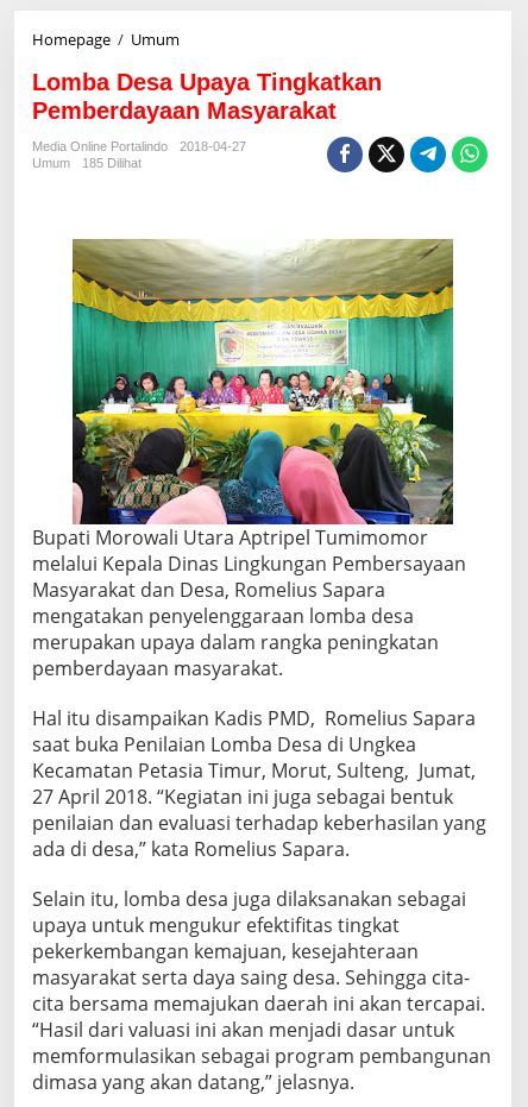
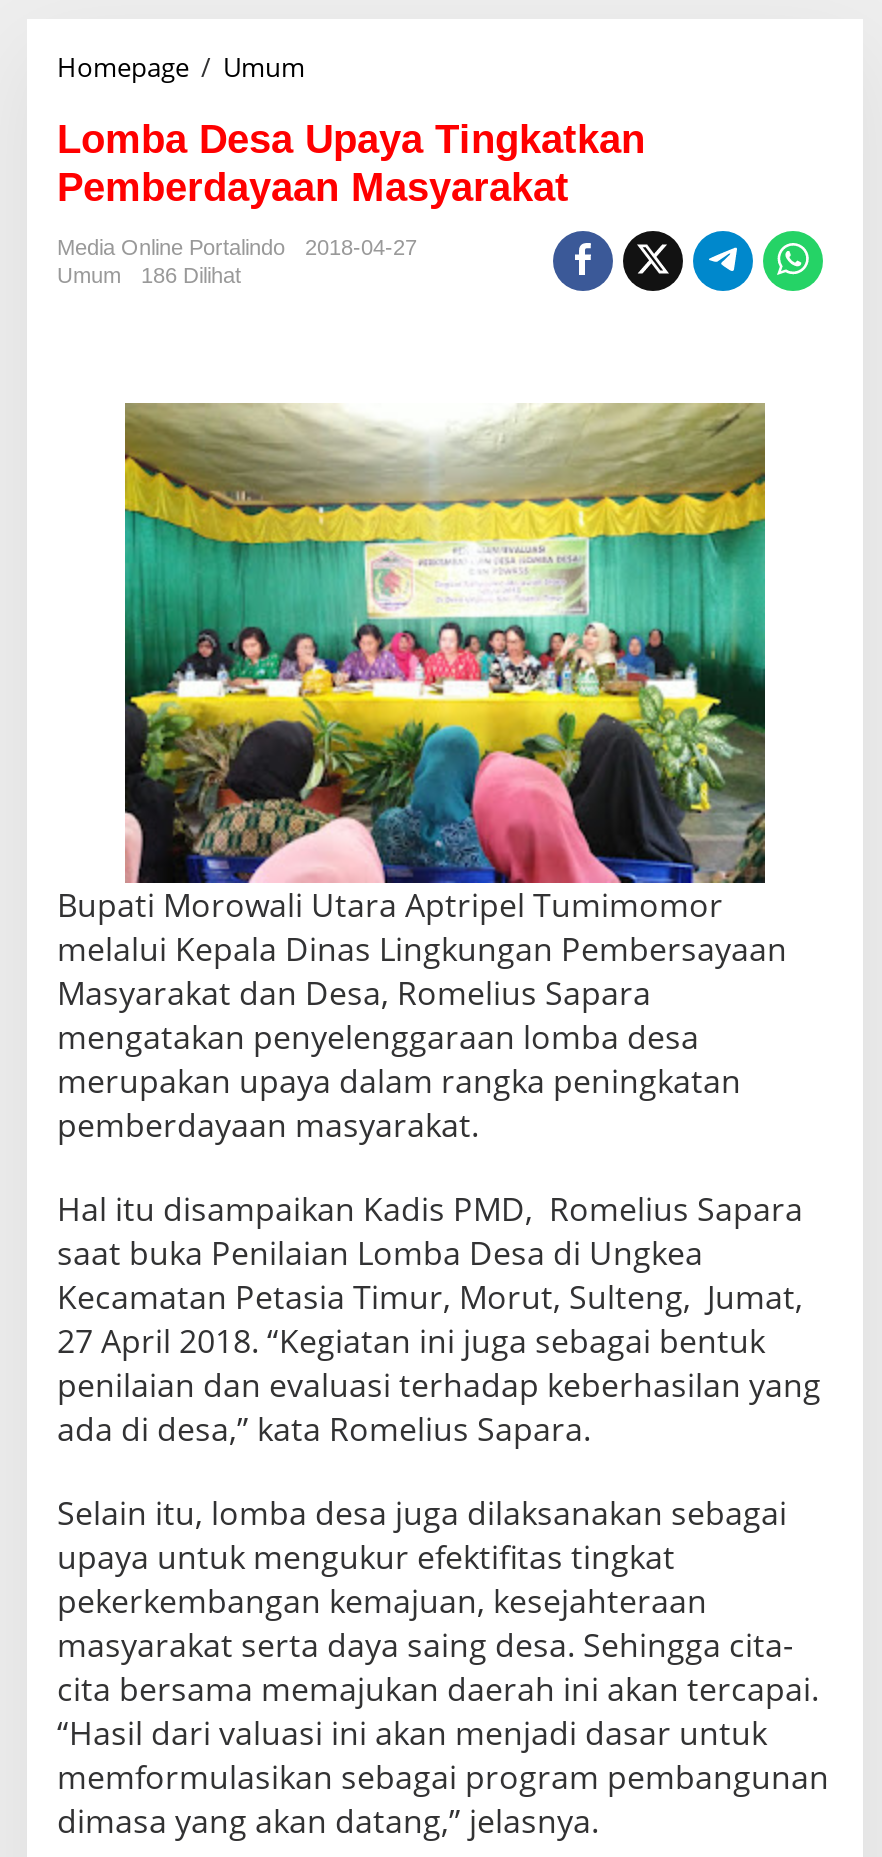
- Umum 185 Dilihat
+ Umum 186 Dilihat
